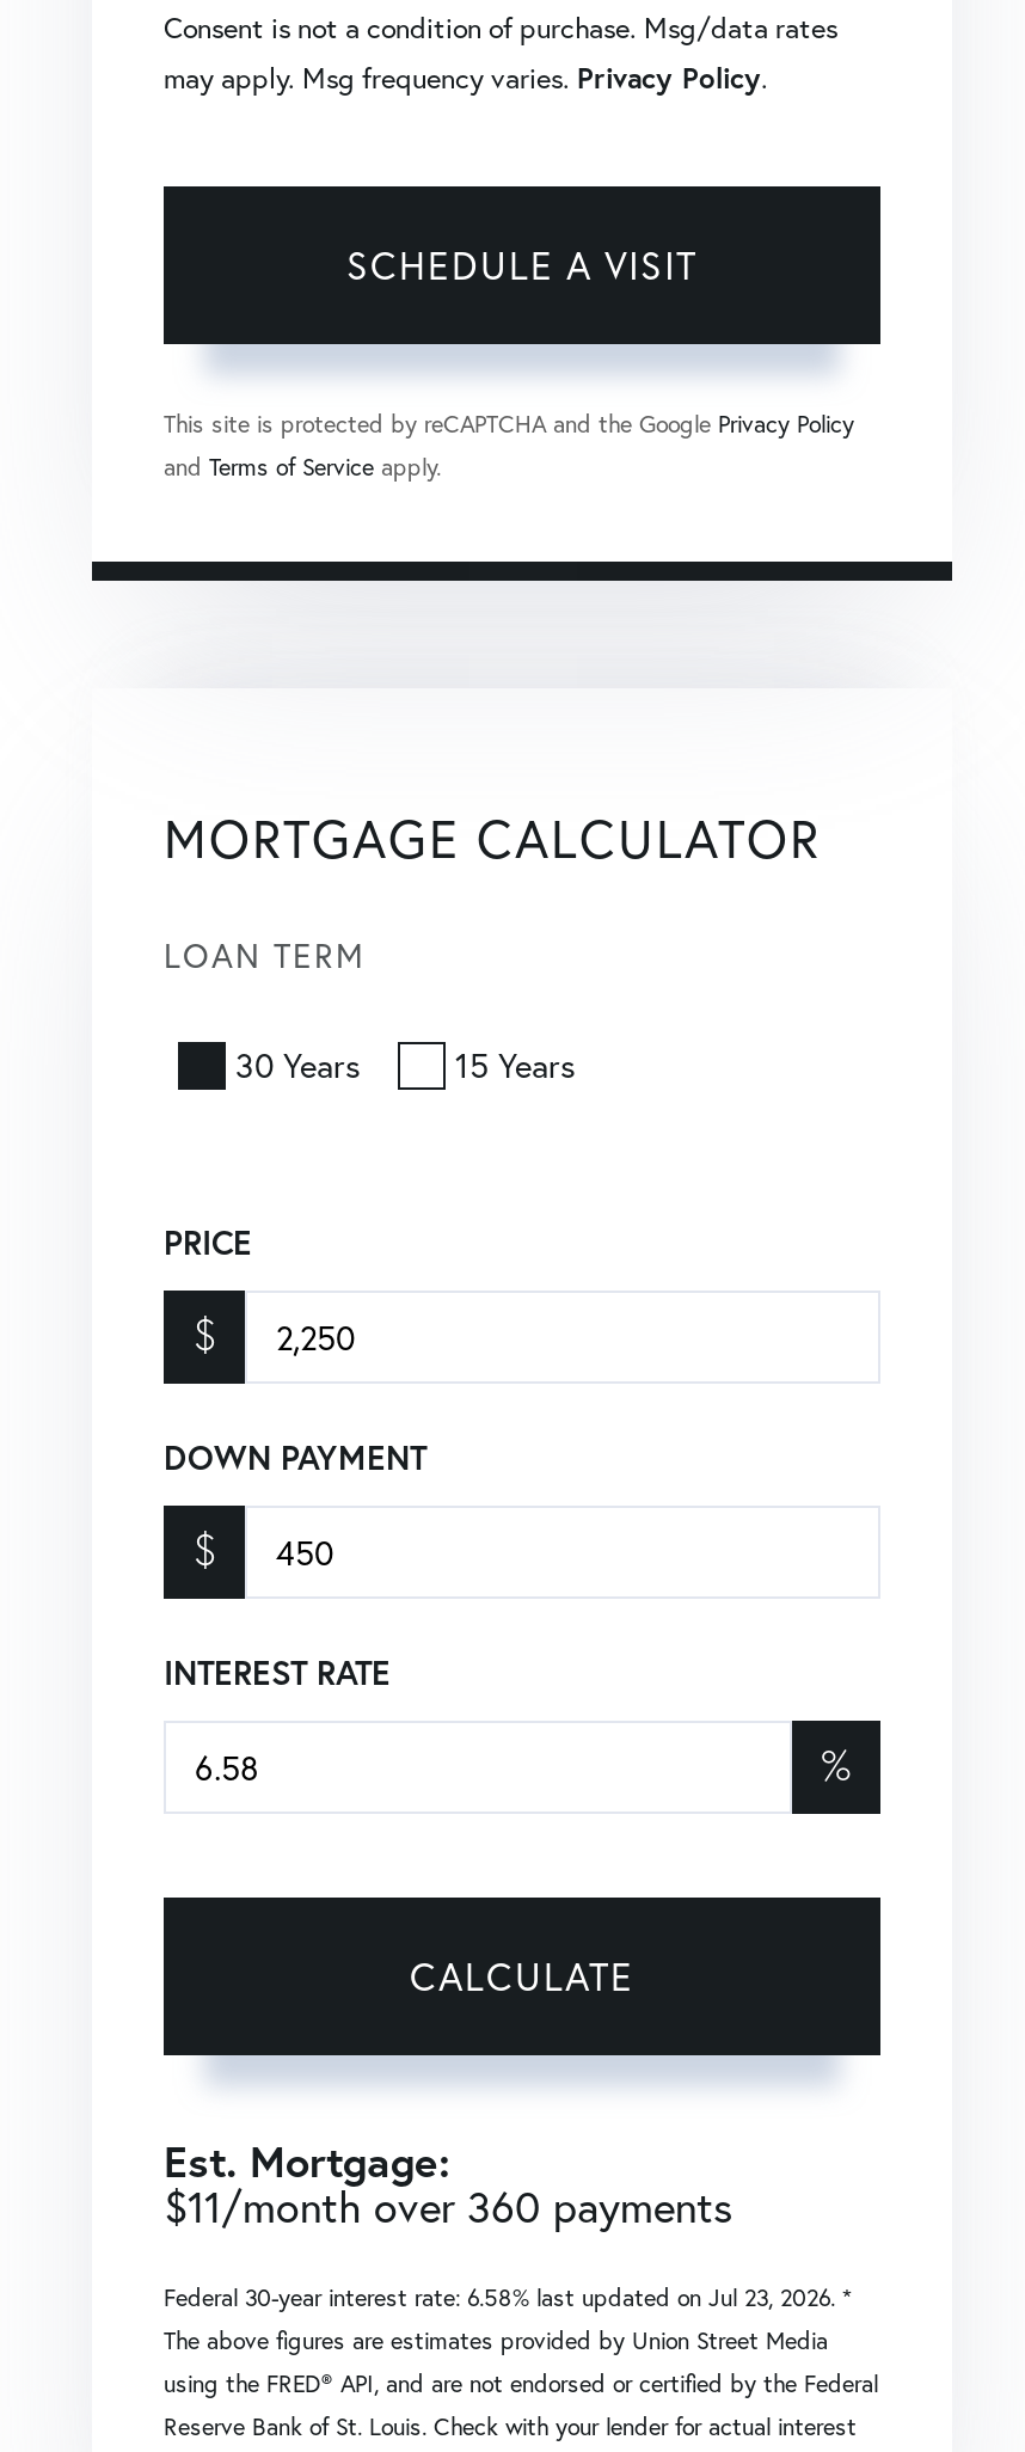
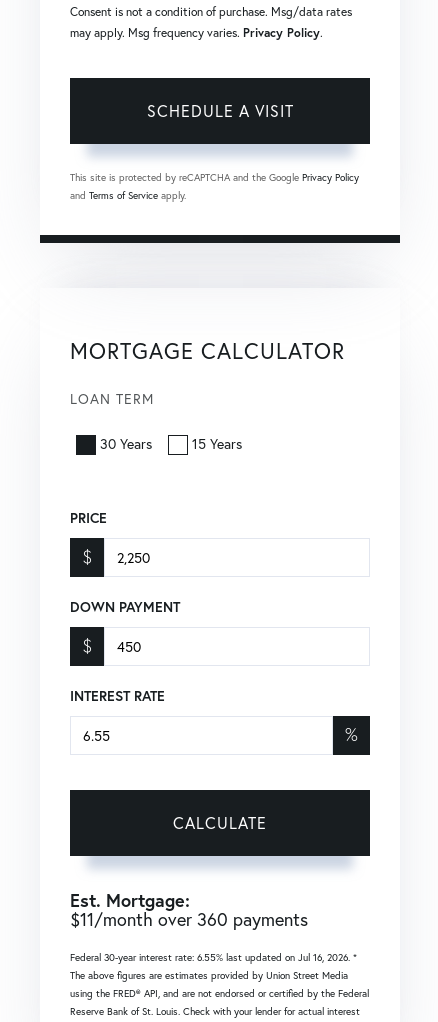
- Federal 30-year interest rate: 6.58% last updated on Jul 23, 2026. *
+ Federal 30-year interest rate: 6.55% last updated on Jul 16, 2026. *
